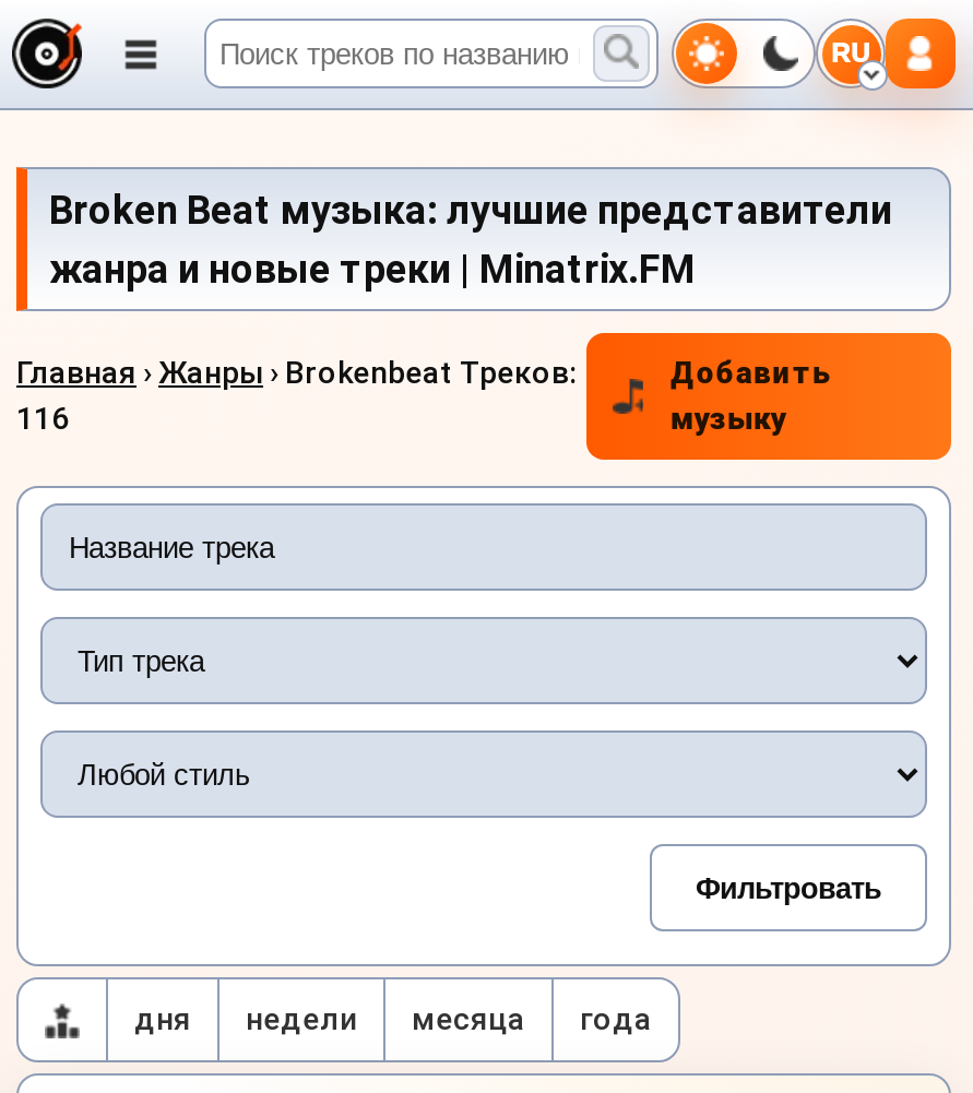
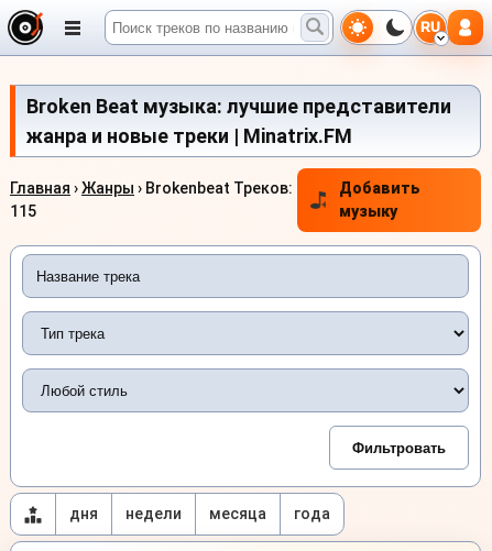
- 116
+ 115
